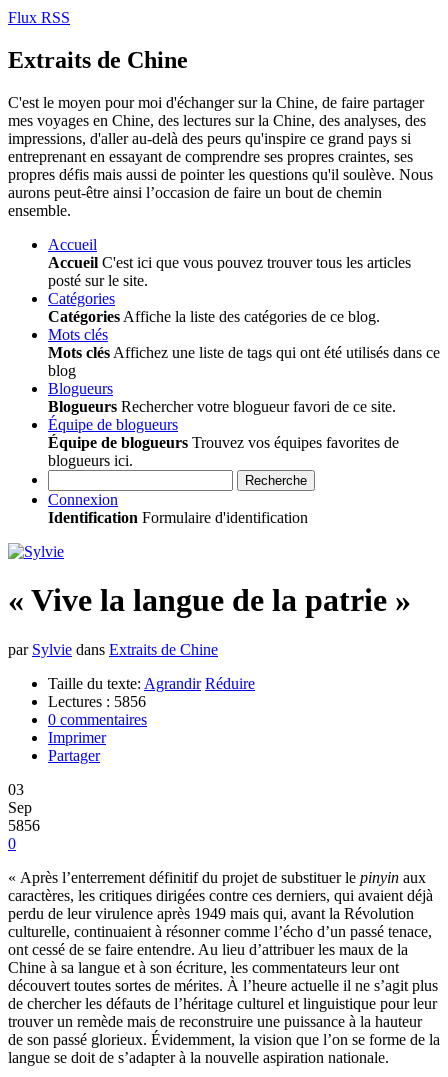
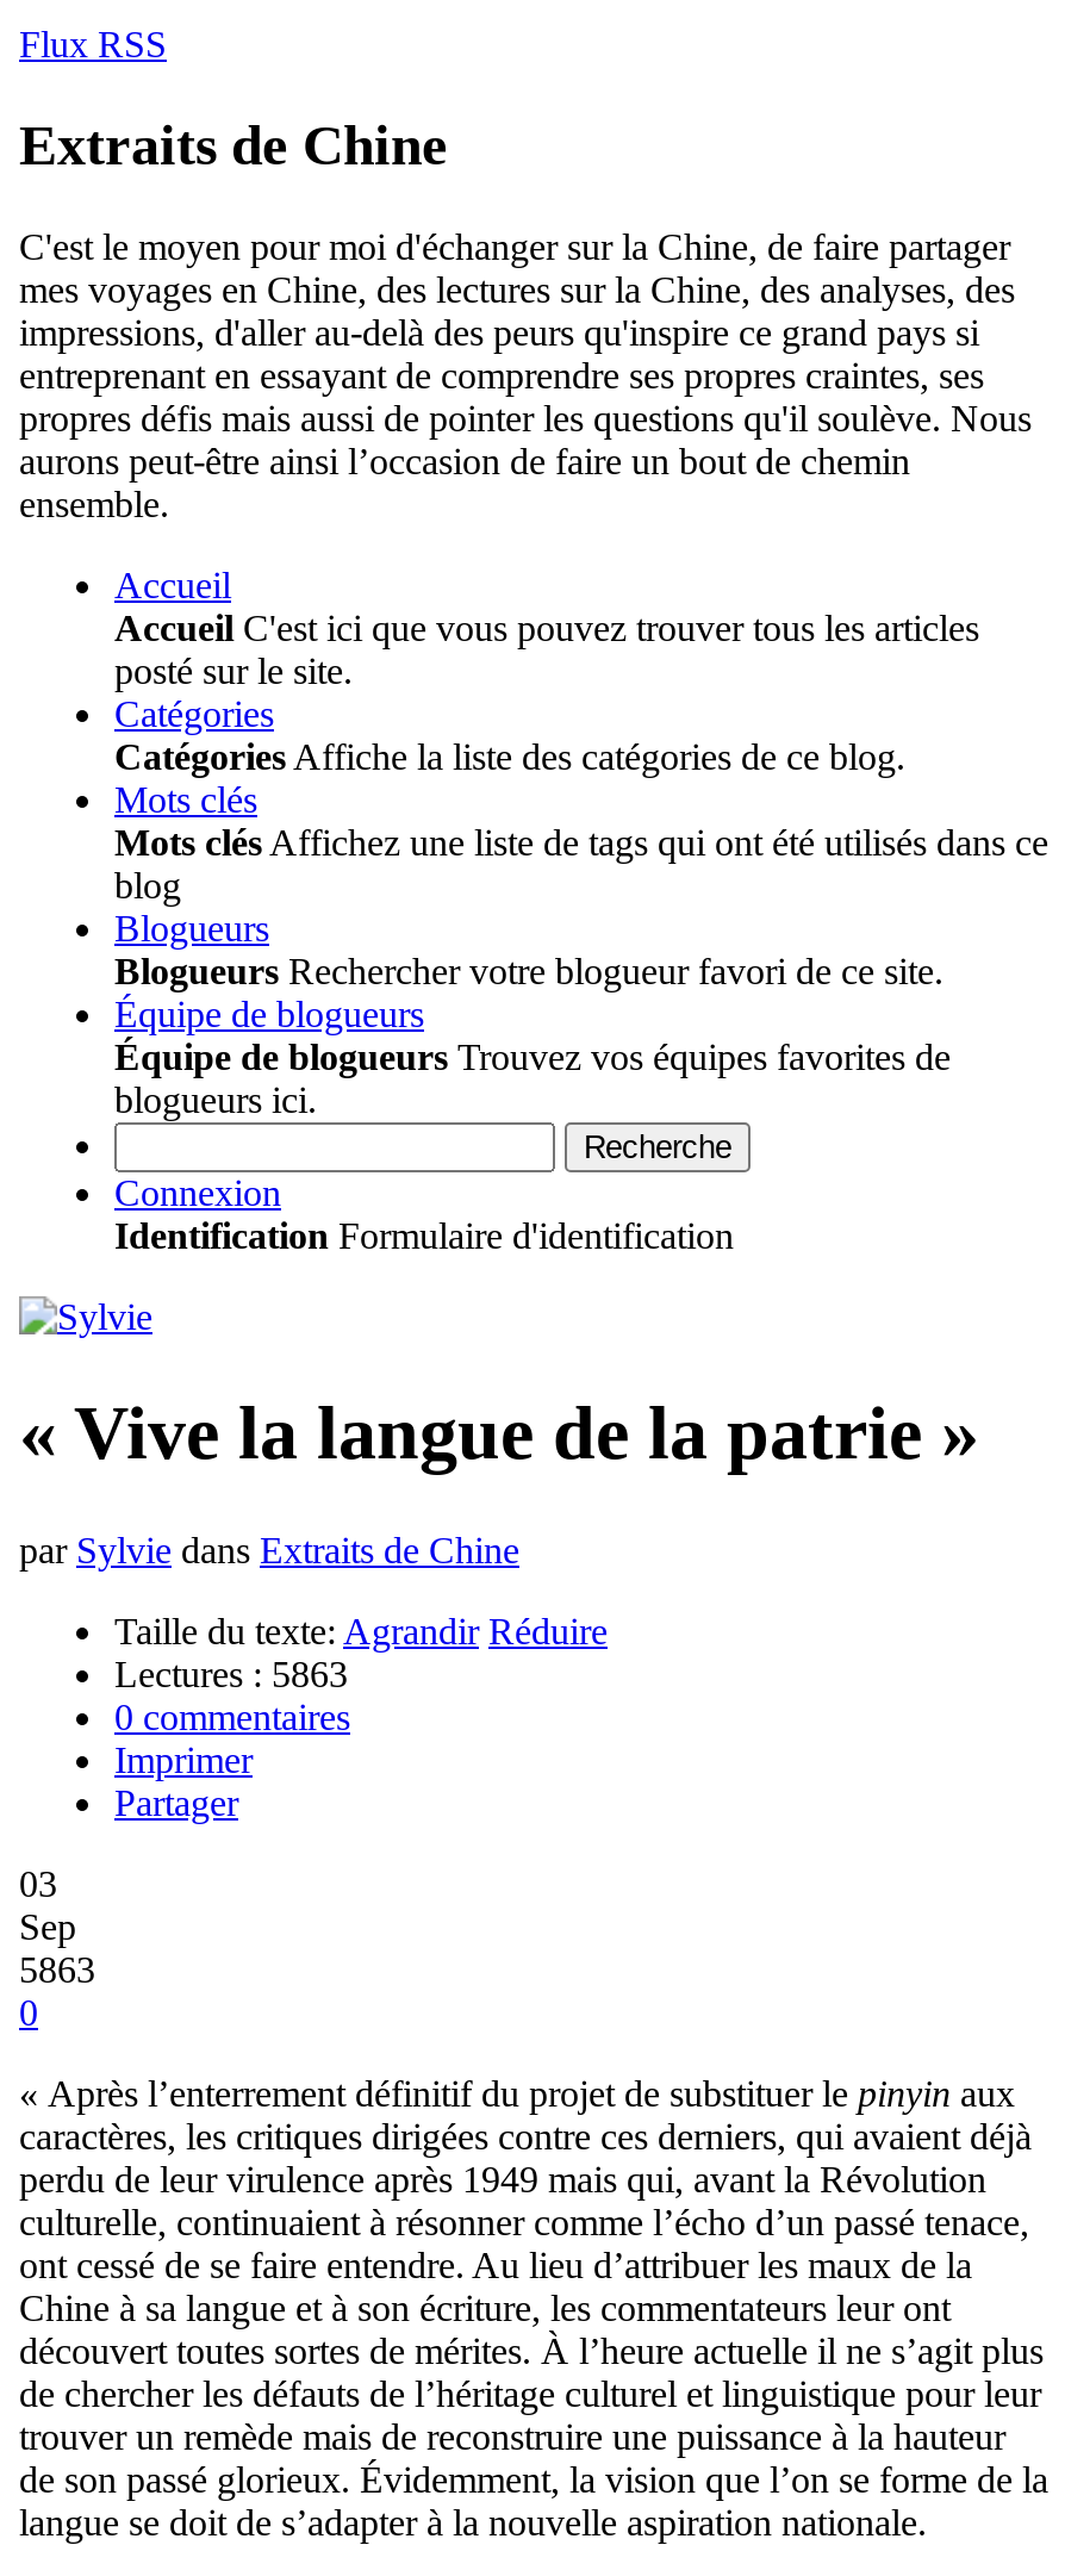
- Lectures : 5856
+ Lectures : 5863

- 5856
+ 5863
